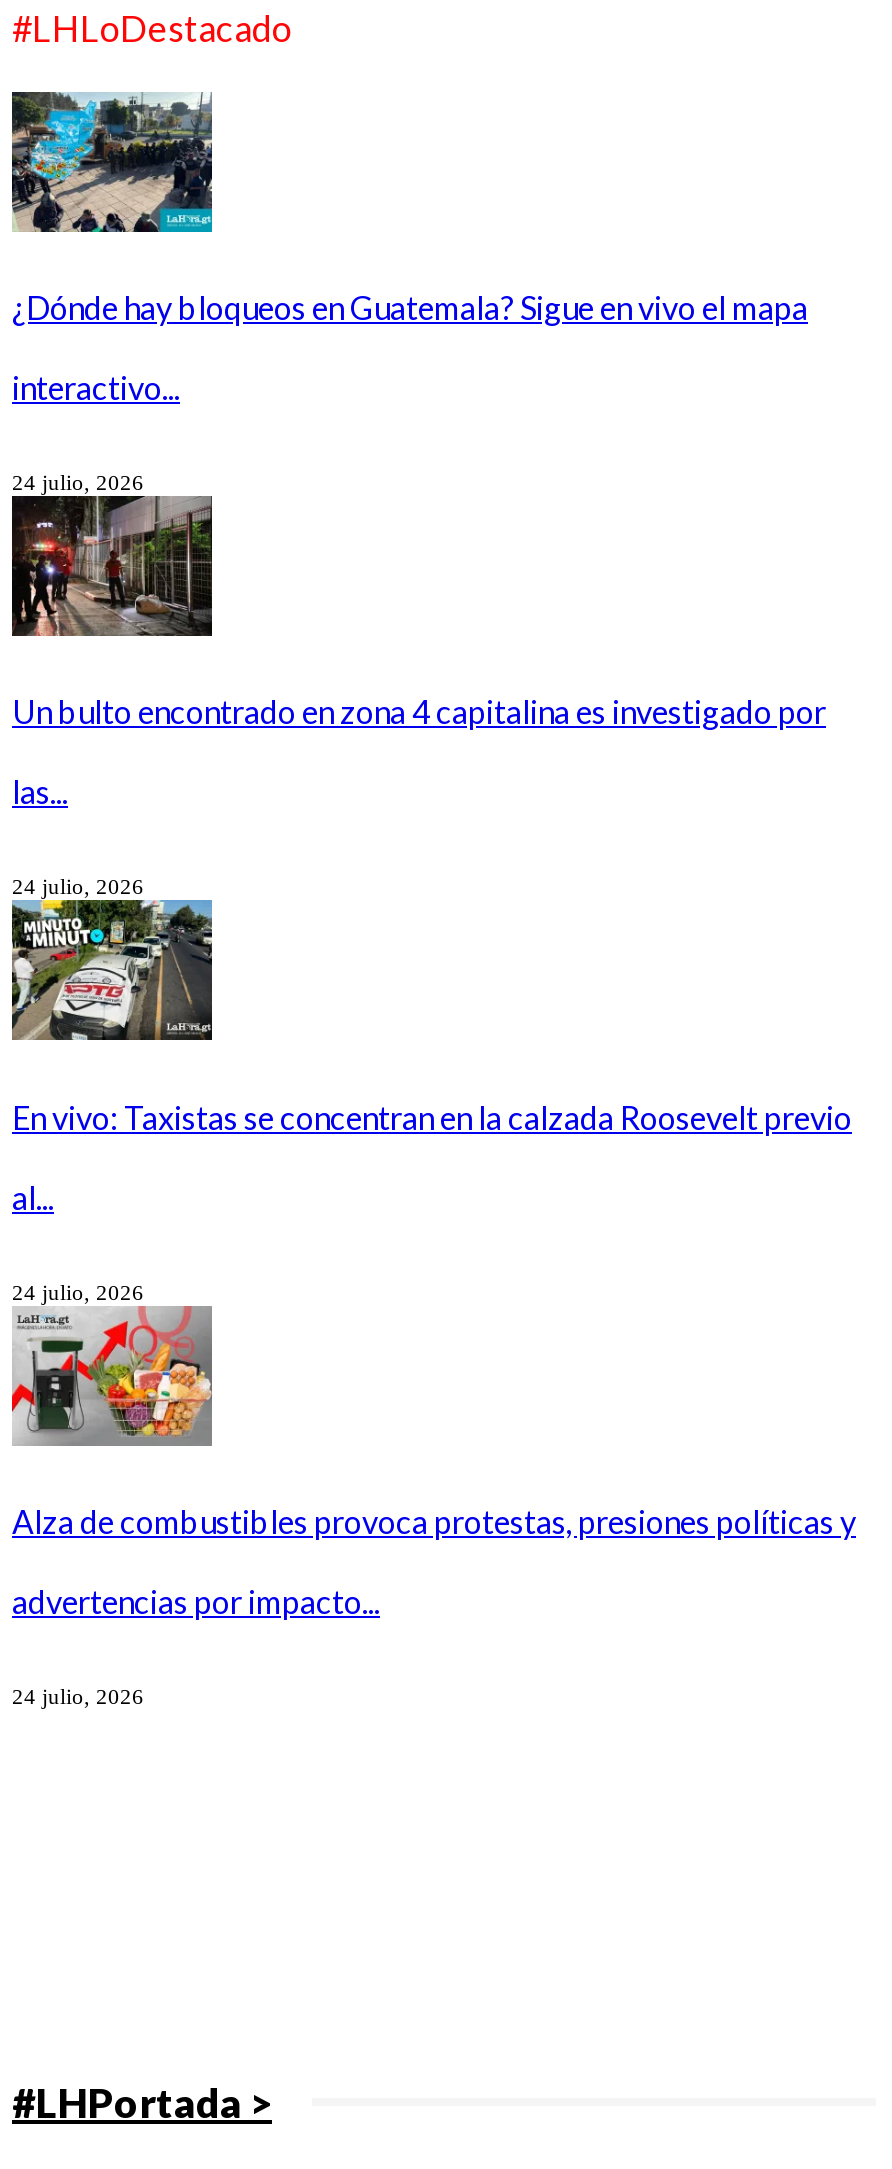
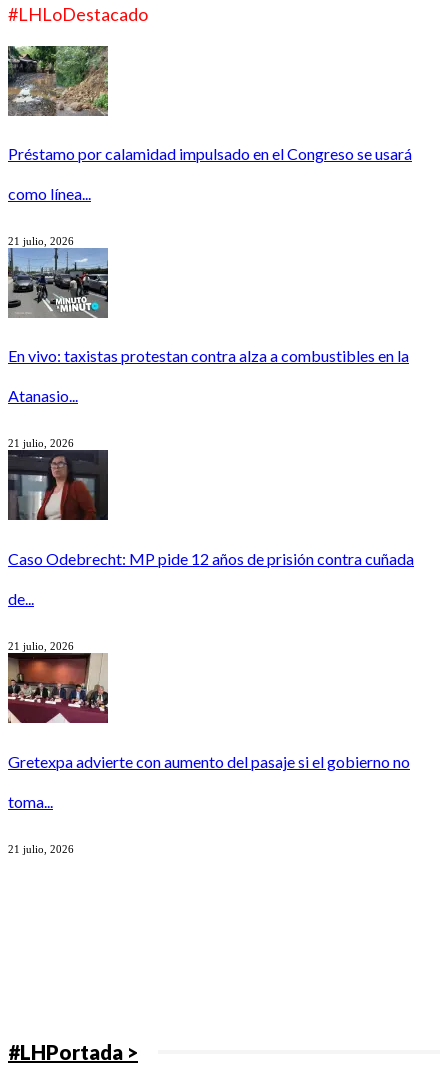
- [image]
- ¿Dónde hay bloqueos en Guatemala? Sigue en vivo el mapa
+ [image]
+ Préstamo por calamidad impulsado en el Congreso se usará

- interactivo...
+ como línea...

- 24 julio, 2026
+ 21 julio, 2026

- [image]
- Un bulto encontrado en zona 4 capitalina es investigado por
+ [image]
+ En vivo: taxistas protestan contra alza a combustibles en la

- las...
+ Atanasio...

- 24 julio, 2026
+ 21 julio, 2026

- [image]
- En vivo: Taxistas se concentran en la calzada Roosevelt previo
+ [image]
+ Caso Odebrecht: MP pide 12 años de prisión contra cuñada

- al...
+ de...

- 24 julio, 2026
+ 21 julio, 2026

- [image]
- Alza de combustibles provoca protestas, presiones políticas y
+ [image]
+ Gretexpa advierte con aumento del pasaje si el gobierno no

- advertencias por impacto...
+ toma...

- 24 julio, 2026
+ 21 julio, 2026
